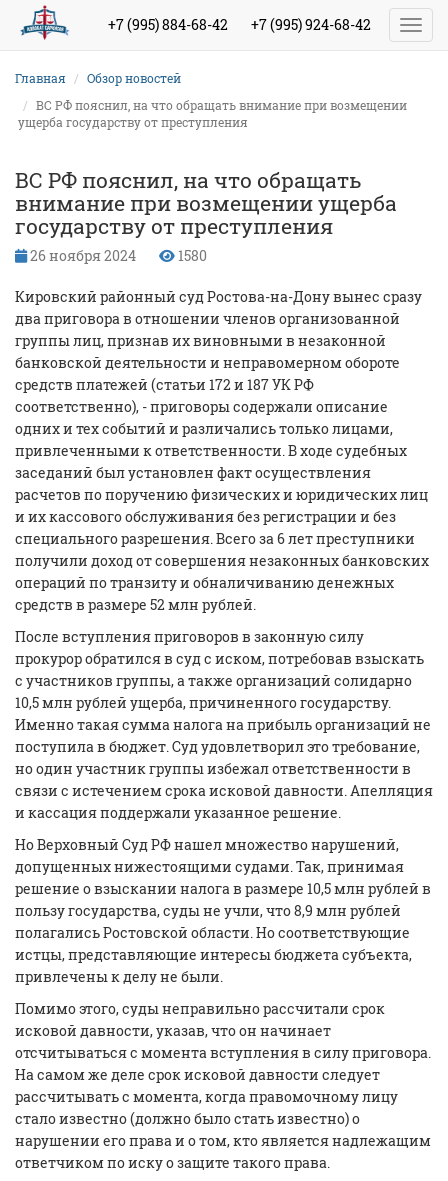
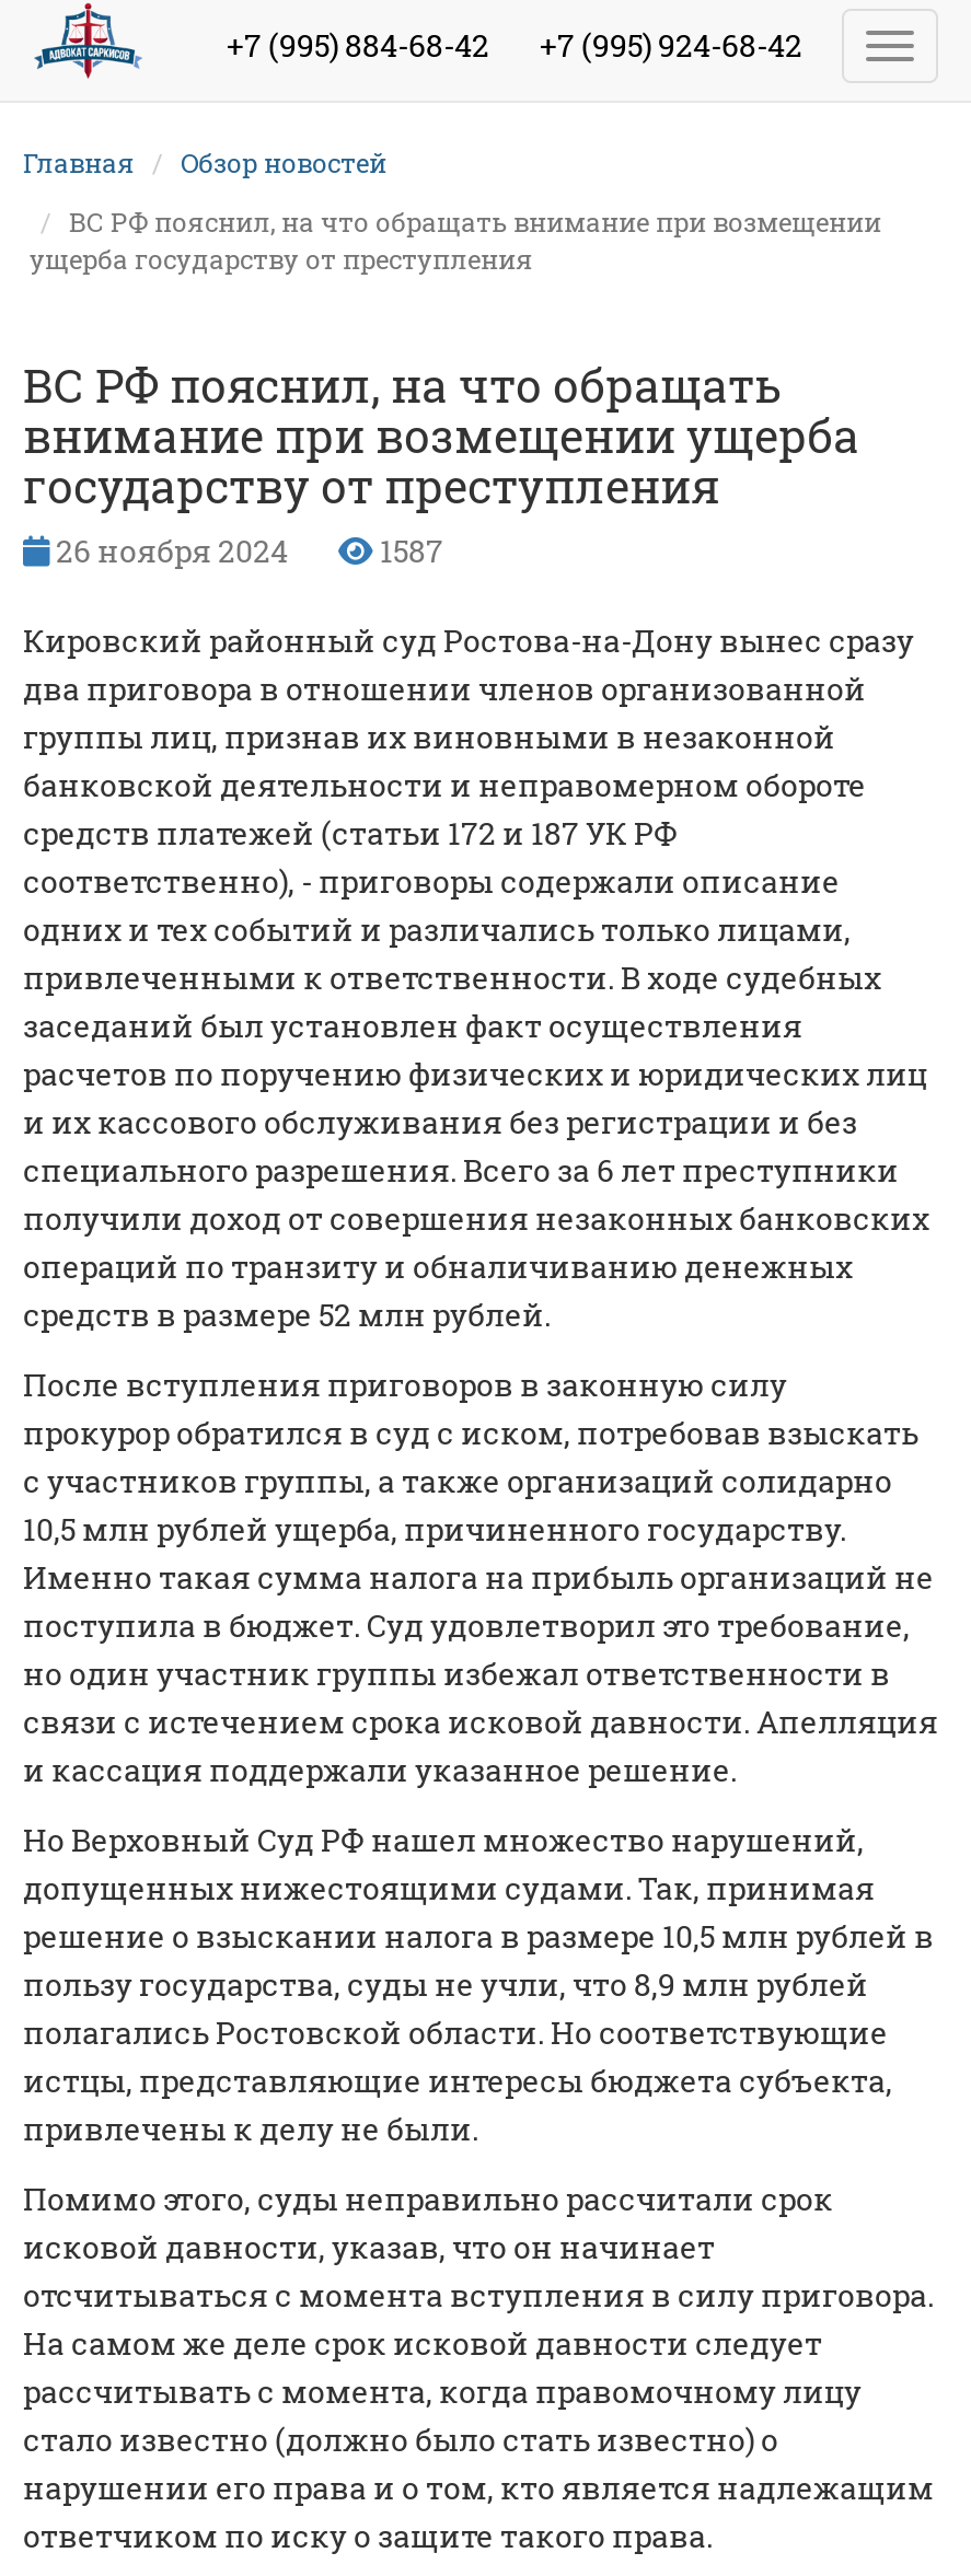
- 1580
+ 1587
